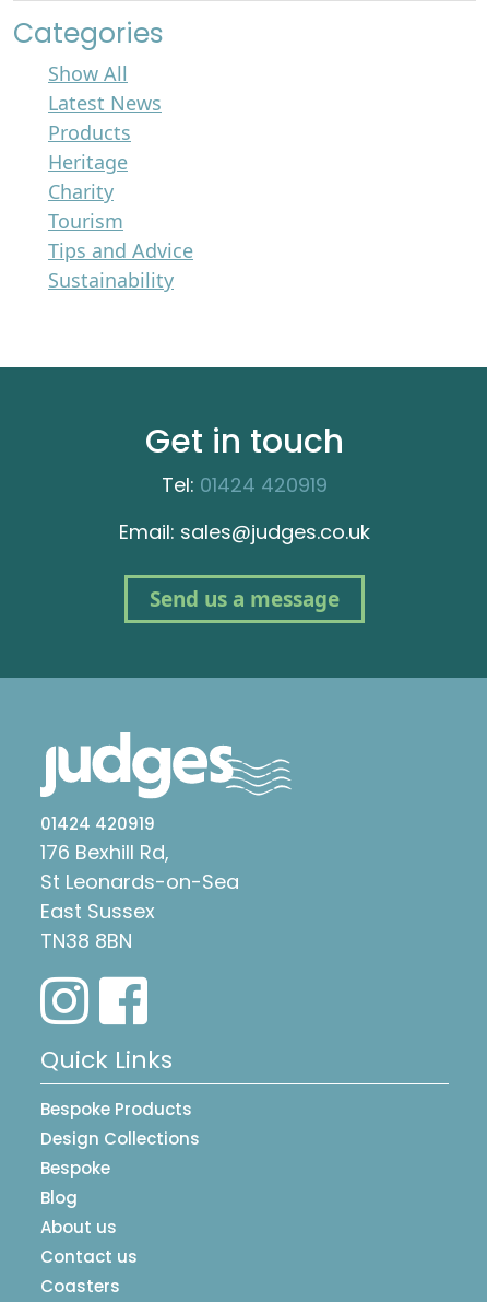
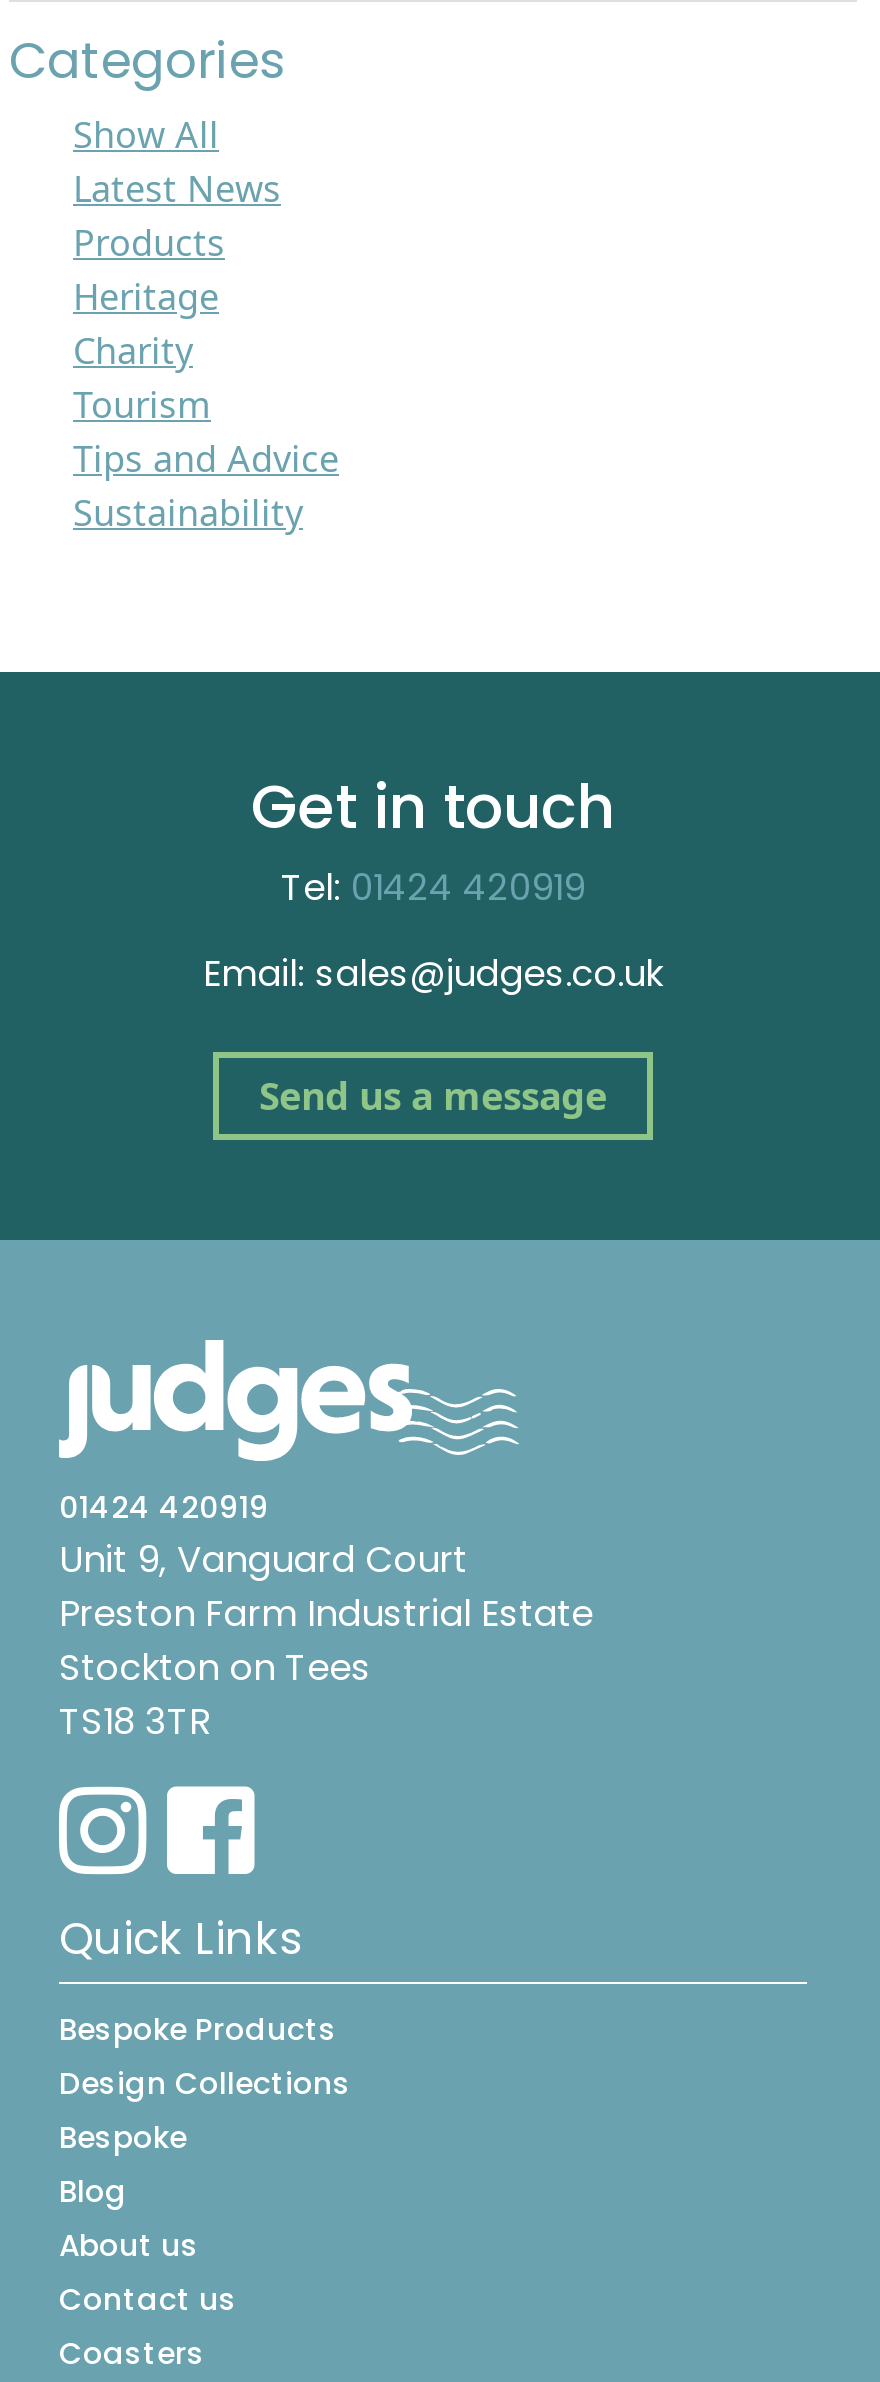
- 176 Bexhill Rd,
- St Leonards-on-Sea
- East Sussex
- TN38 8BN
+ Unit 9, Vanguard Court
+ Preston Farm Industrial Estate
+ Stockton on Tees
+ TS18 3TR
